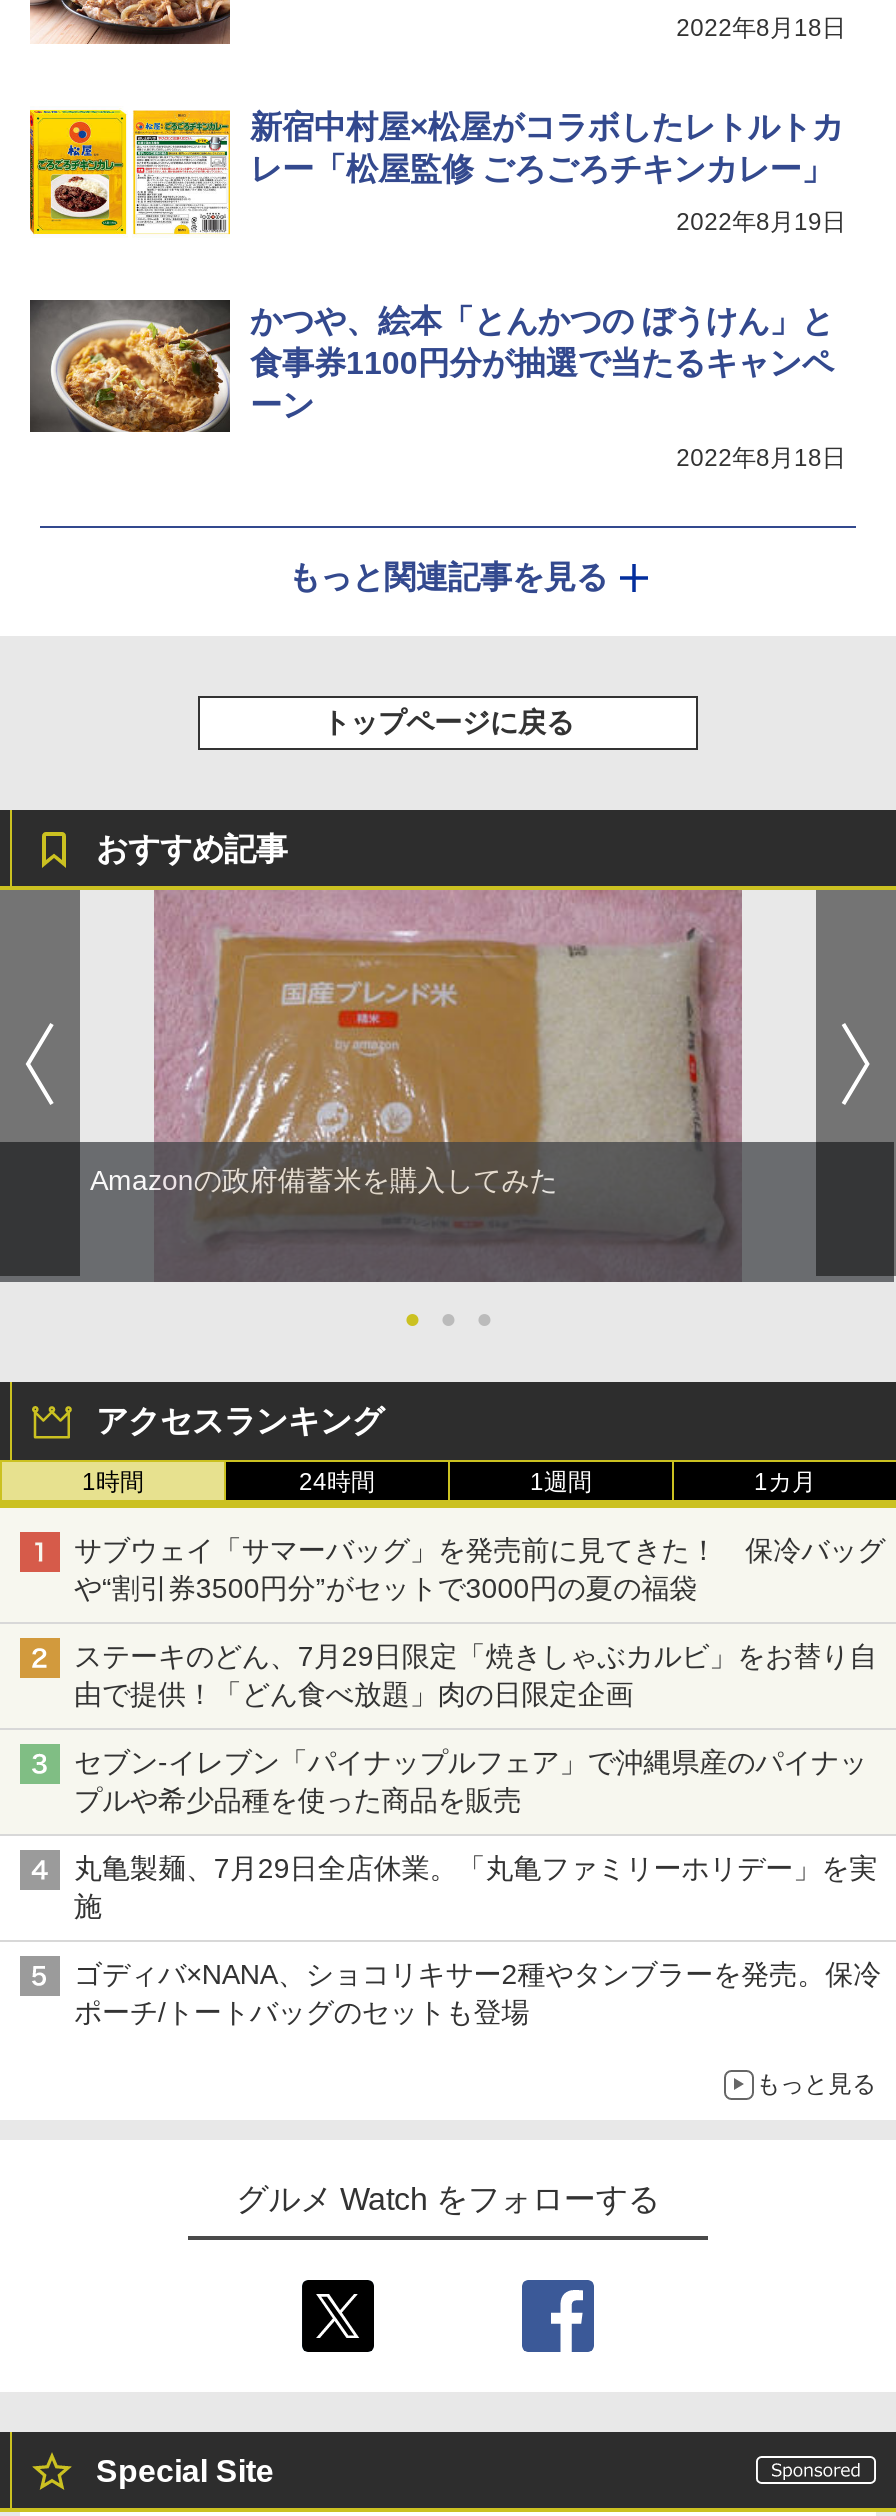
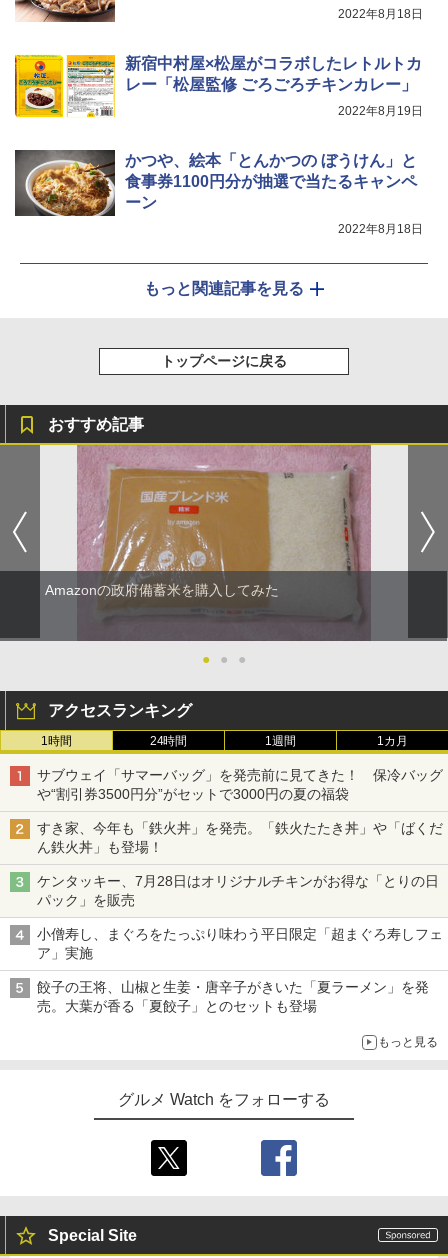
- ステーキのどん、7月29日限定「焼きしゃぶカルビ」をお替り自
- 由で提供！「どん食べ放題」肉の日限定企画
+ すき家、今年も「鉄火丼」を発売。「鉄火たたき丼」や「ばくだ
+ ん鉄火丼」も登場！

- セブン-イレブン「パイナップルフェア」で沖縄県産のパイナッ
- プルや希少品種を使った商品を販売
+ ケンタッキー、7月28日はオリジナルチキンがお得な「とりの日
+ パック」を販売

- 丸亀製麺、7月29日全店休業。「丸亀ファミリーホリデー」を実
- 施
+ 小僧寿し、まぐろをたっぷり味わう平日限定「超まぐろ寿しフェ
+ ア」実施

- ゴディバ×NANA、ショコリキサー2種やタンブラーを発売。保冷
- ポーチ/トートバッグのセットも登場
+ 餃子の王将、山椒と生姜・唐辛子がきいた「夏ラーメン」を発
+ 売。大葉が香る「夏餃子」とのセットも登場
